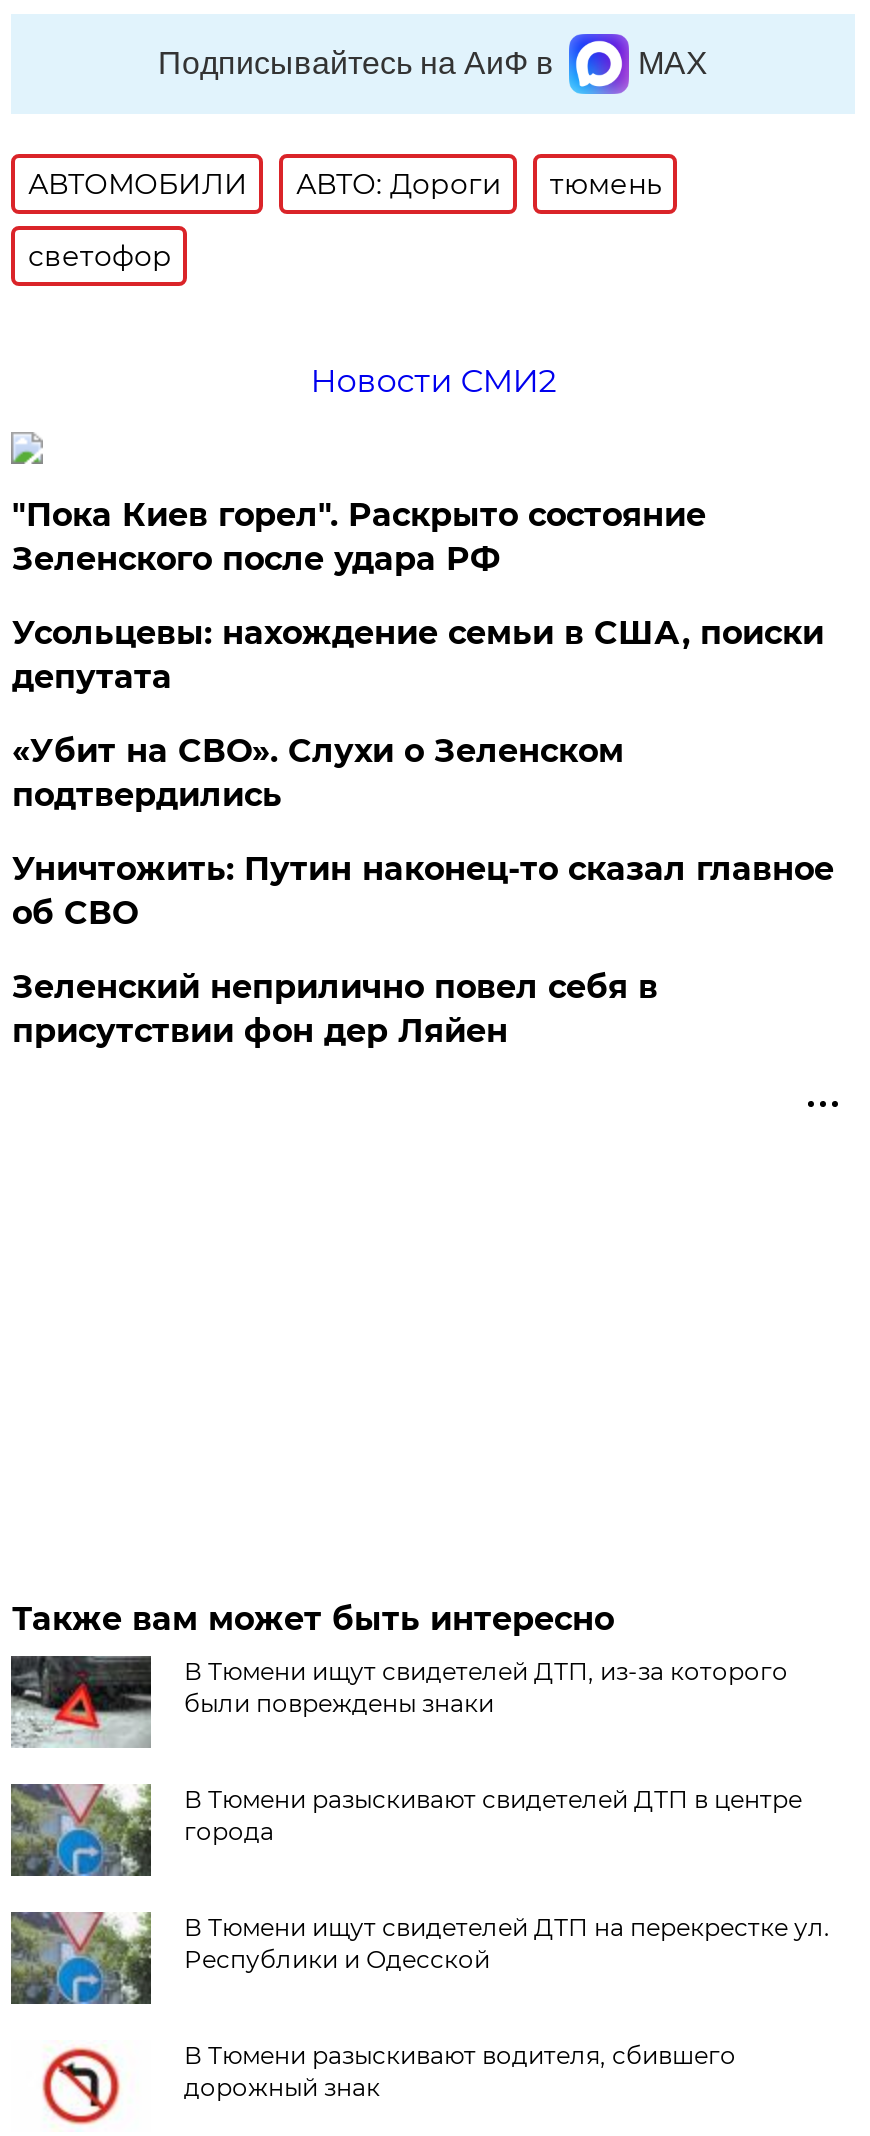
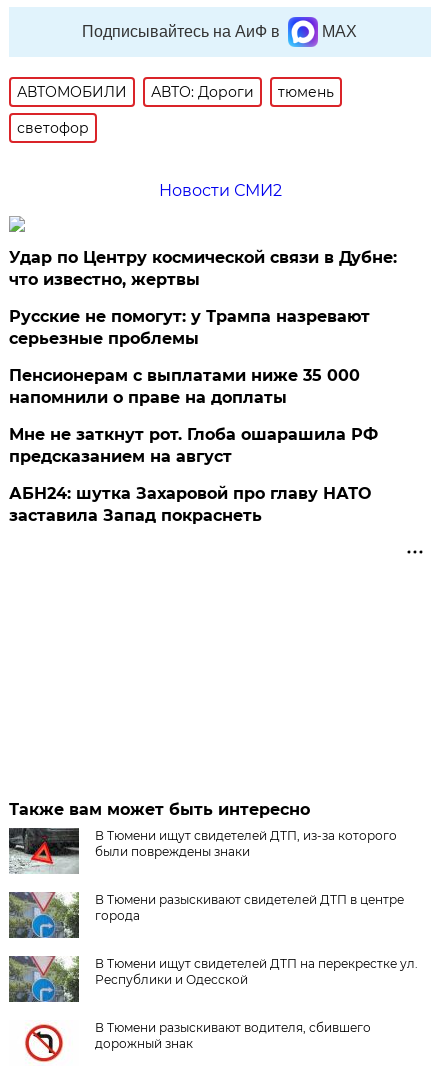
- "Пока Киев горел". Раскрыто состояние
- Зеленского после удара РФ
+ Удар по Центру космической связи в Дубне:
+ что известно, жертвы

- Усольцевы: нахождение семьи в США, поиски
- депутата
+ Русские не помогут: у Трампа назревают
+ серьезные проблемы

- «Убит на СВО». Слухи о Зеленском
- подтвердились
+ Пенсионерам с выплатами ниже 35 000
+ напомнили о праве на доплаты

- Уничтожить: Путин наконец-то сказал главное
- об СВО
+ Мне не заткнут рот. Глоба ошарашила РФ
+ предсказанием на август

- Зеленский неприлично повел cебя в
- присутствии фон дер Ляйен
+ АБН24: шутка Захаровой про главу НАТО
+ заставила Запад покраснеть
